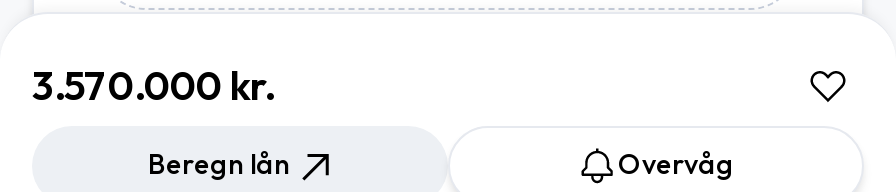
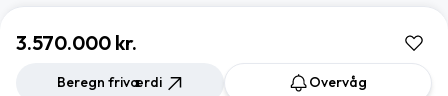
- Beregn lån
+ Beregn friværdi
